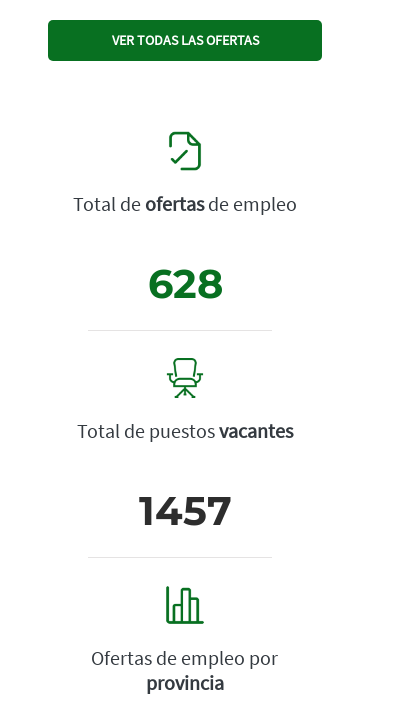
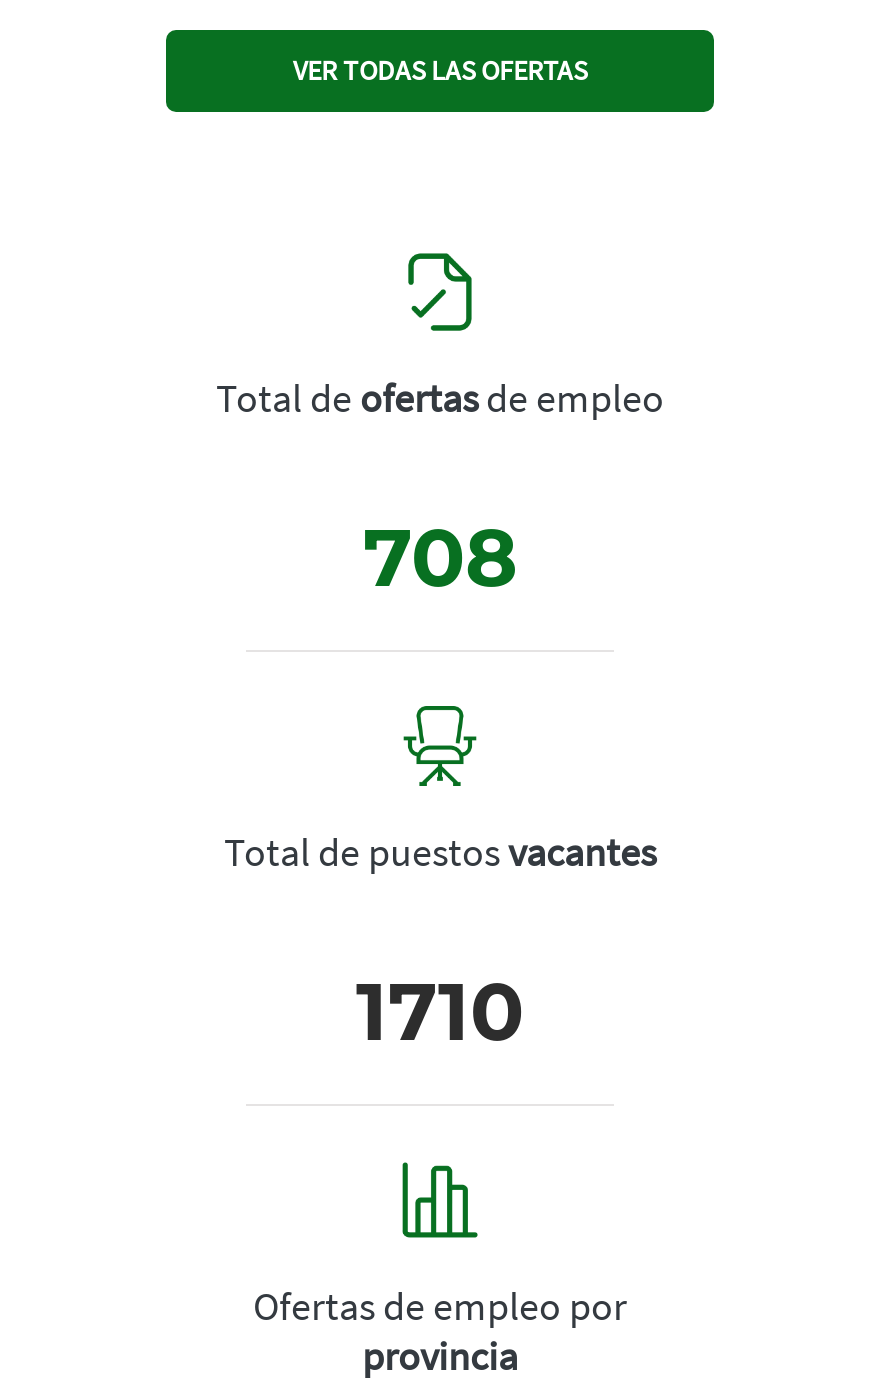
- 628
+ 708

- 1457
+ 1710
